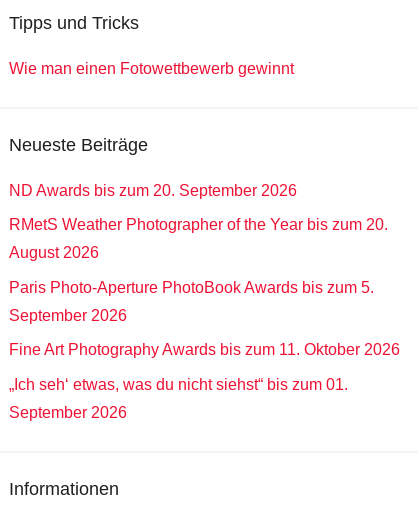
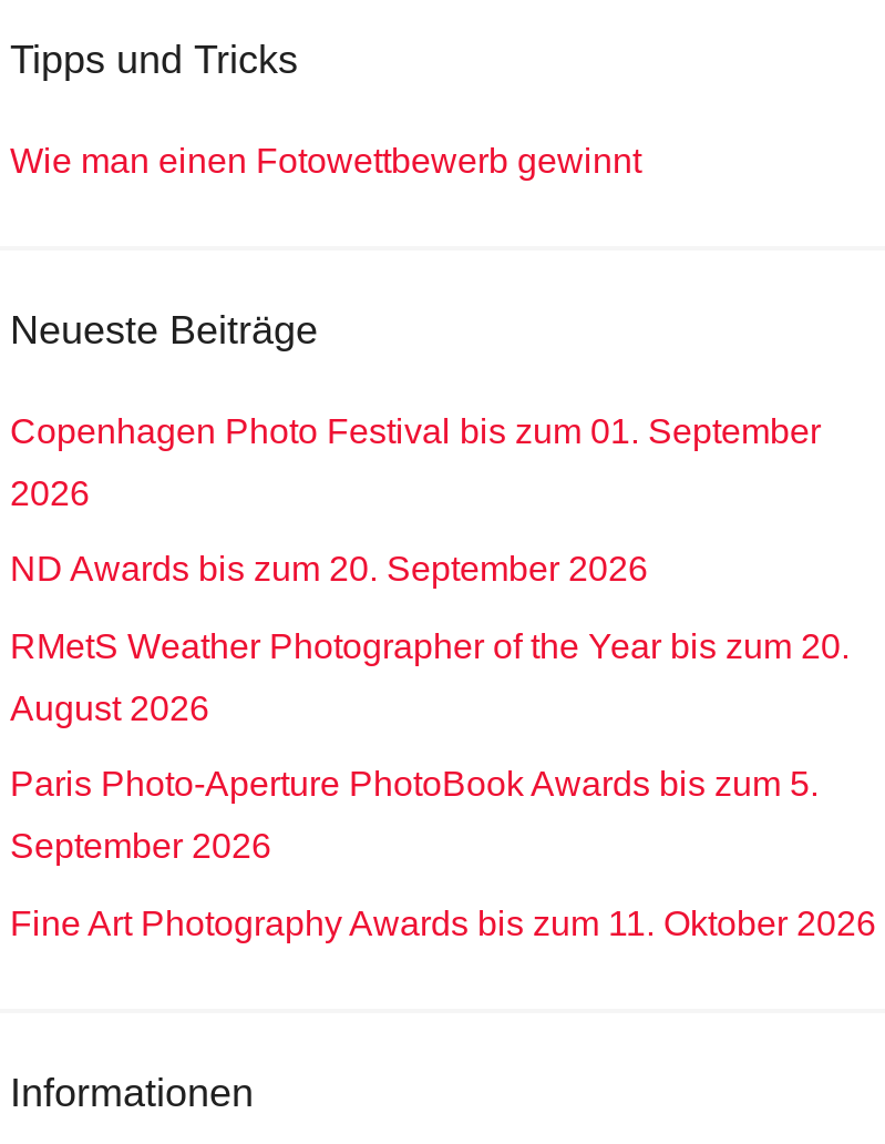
+ Copenhagen Photo Festival bis zum 01. September
+ 2026

moved down: ND Awards bis zum 20. September 2026 | RMetS Weather Photographer of the Year bis zum 20. | August 2026 | Paris Photo-Aperture PhotoBook Awards bis zum 5. | September 2026 | Fine Art Photography Awards bis zum 11. Oktober 2026

- „Ich seh‘ etwas, was du nicht siehst“ bis zum 01.
- September 2026
